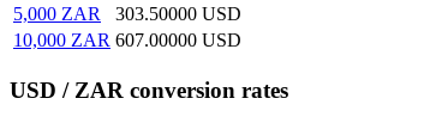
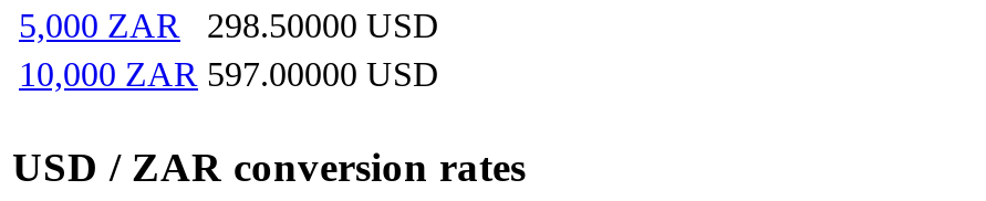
- 5,000 ZAR 303.50000 USD
+ 5,000 ZAR 298.50000 USD

- 10,000 ZAR 607.00000 USD
+ 10,000 ZAR 597.00000 USD
